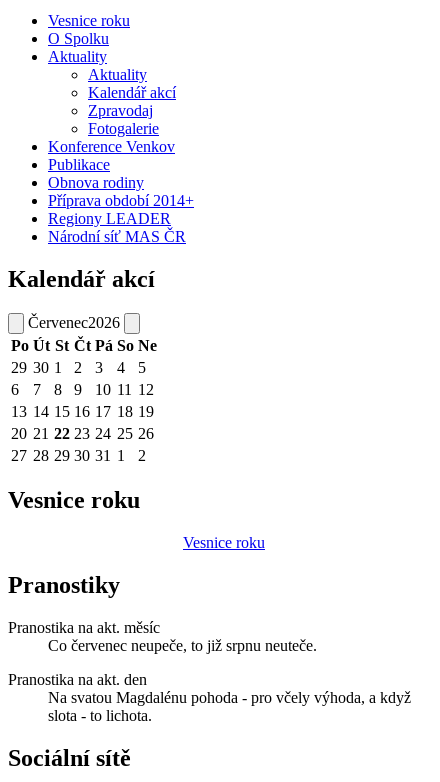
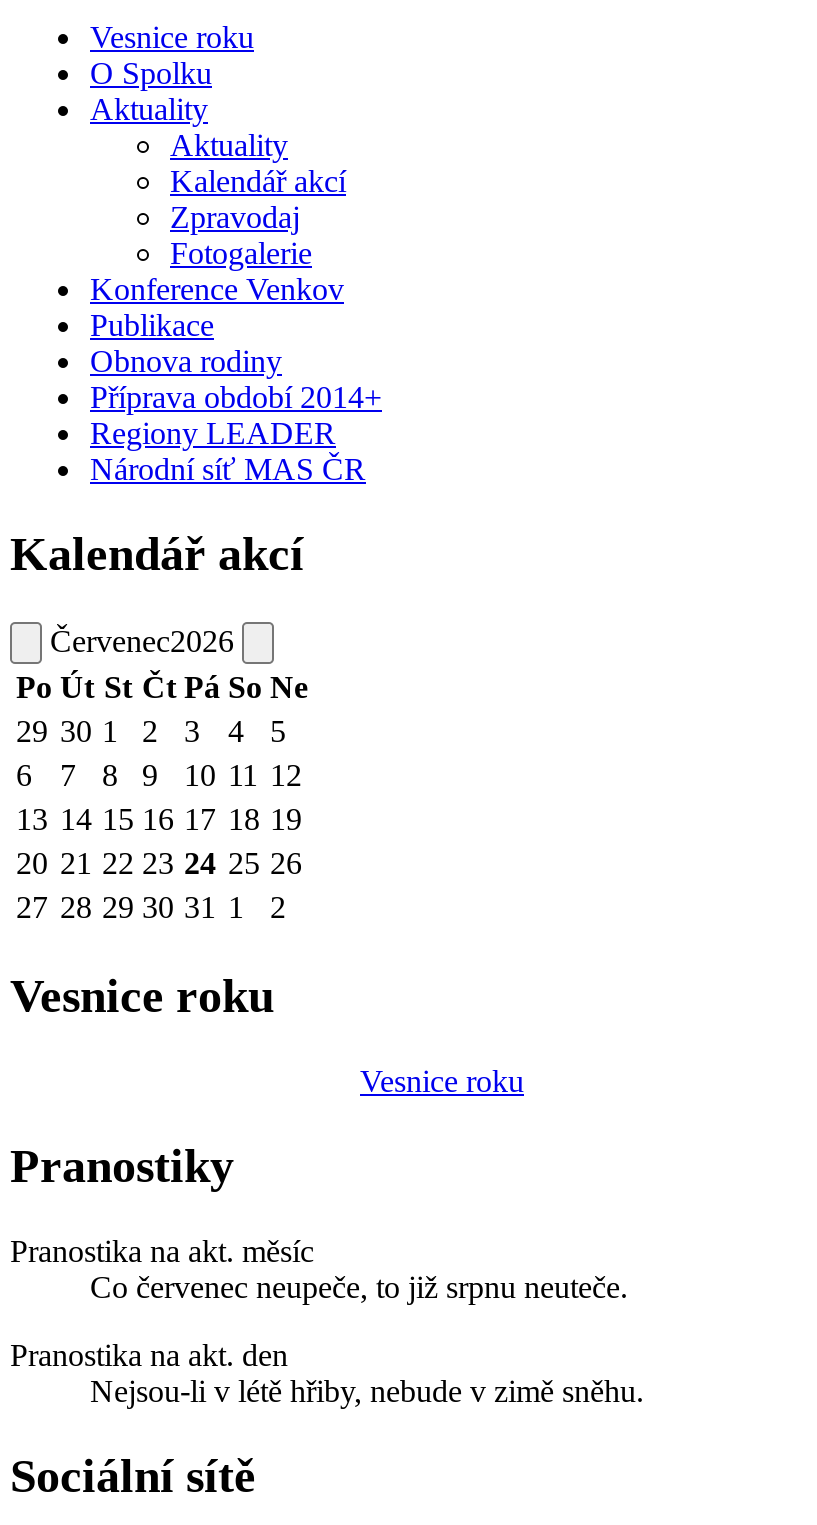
- Na svatou Magdalénu pohoda - pro včely výhoda, a když
- slota - to lichota.
+ Nejsou-li v létě hřiby, nebude v zimě sněhu.
